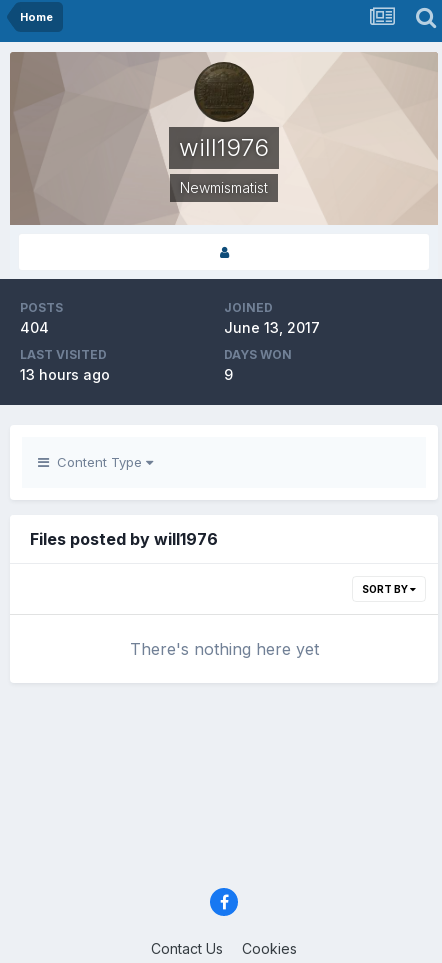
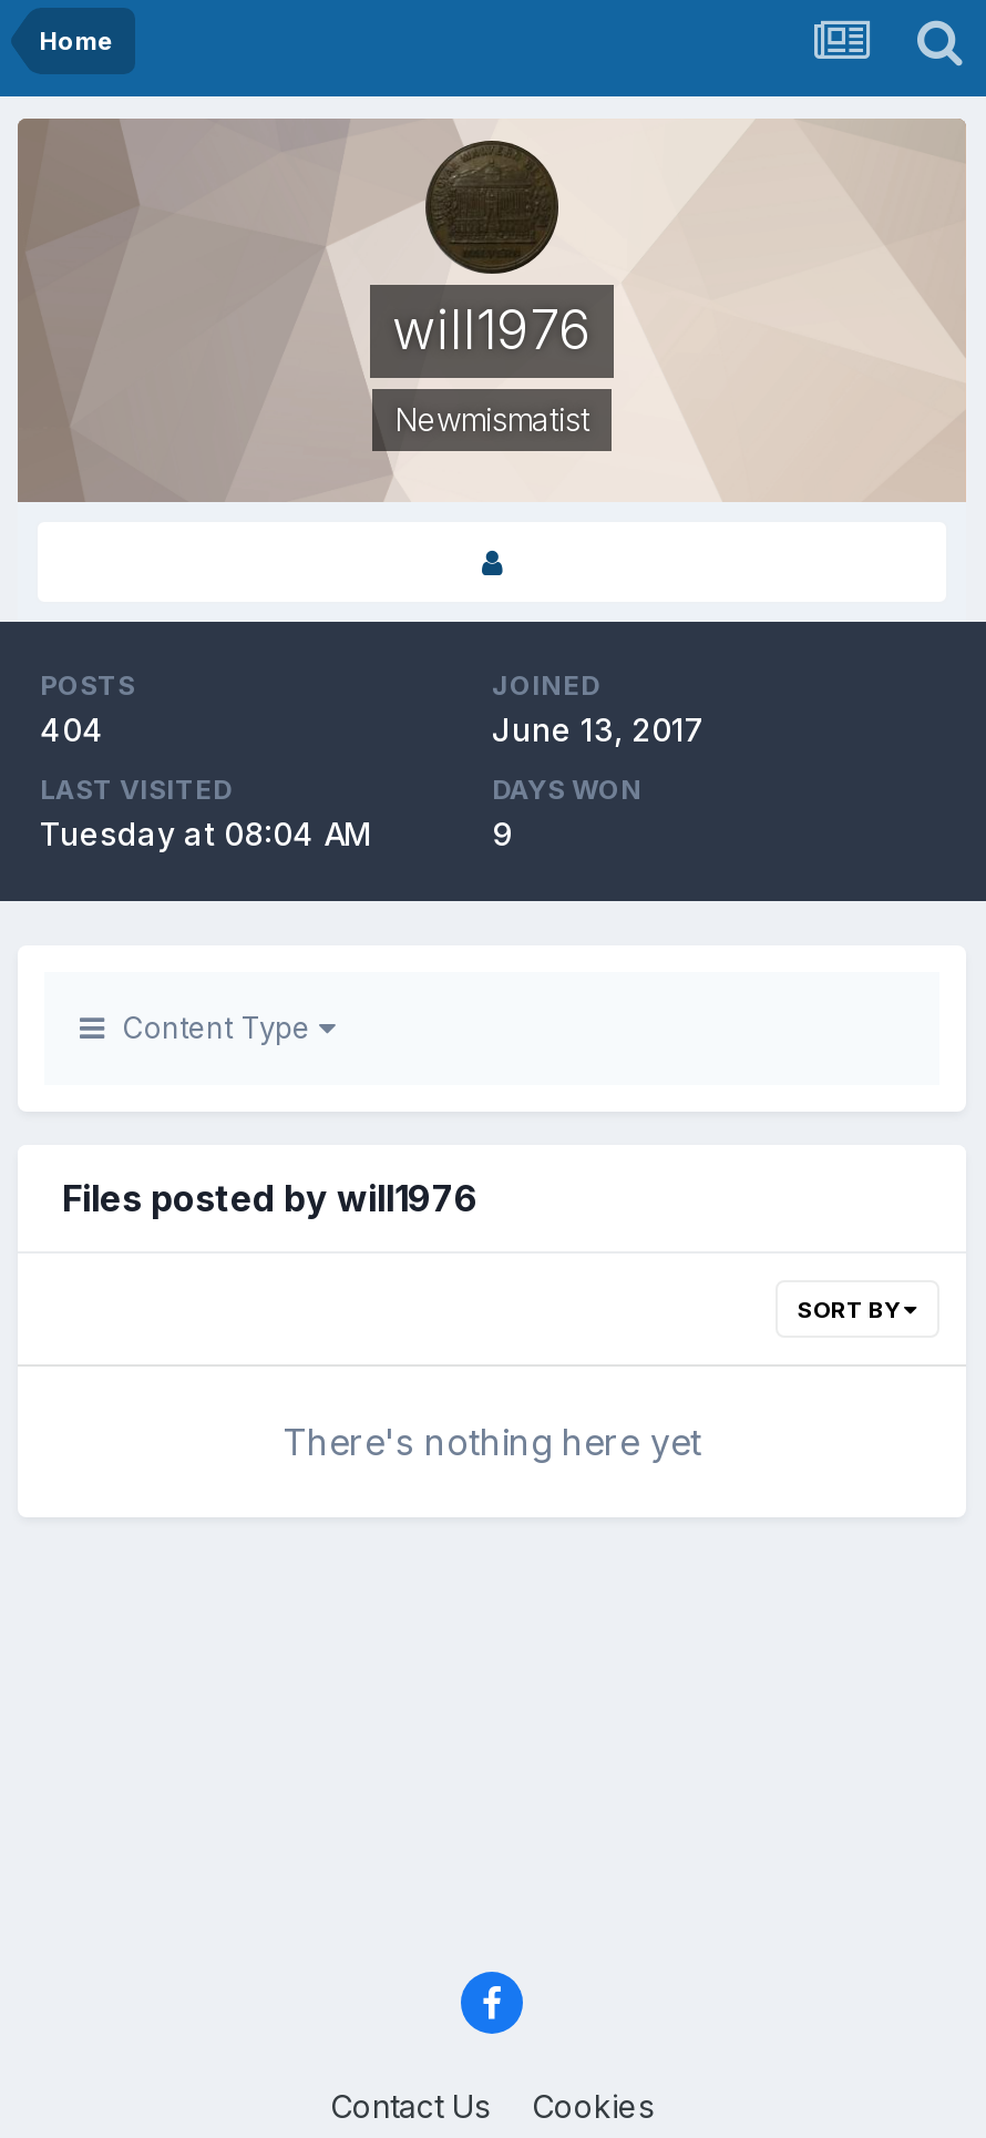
- 13 hours ago
+ Tuesday at 08:04 AM
